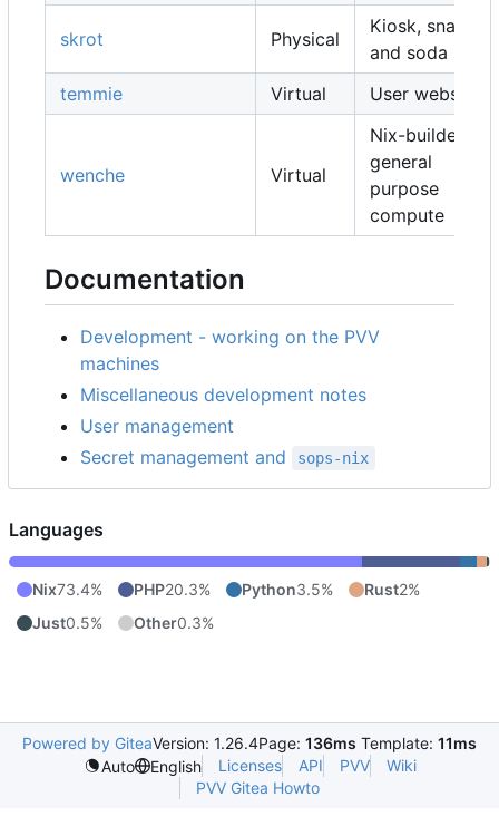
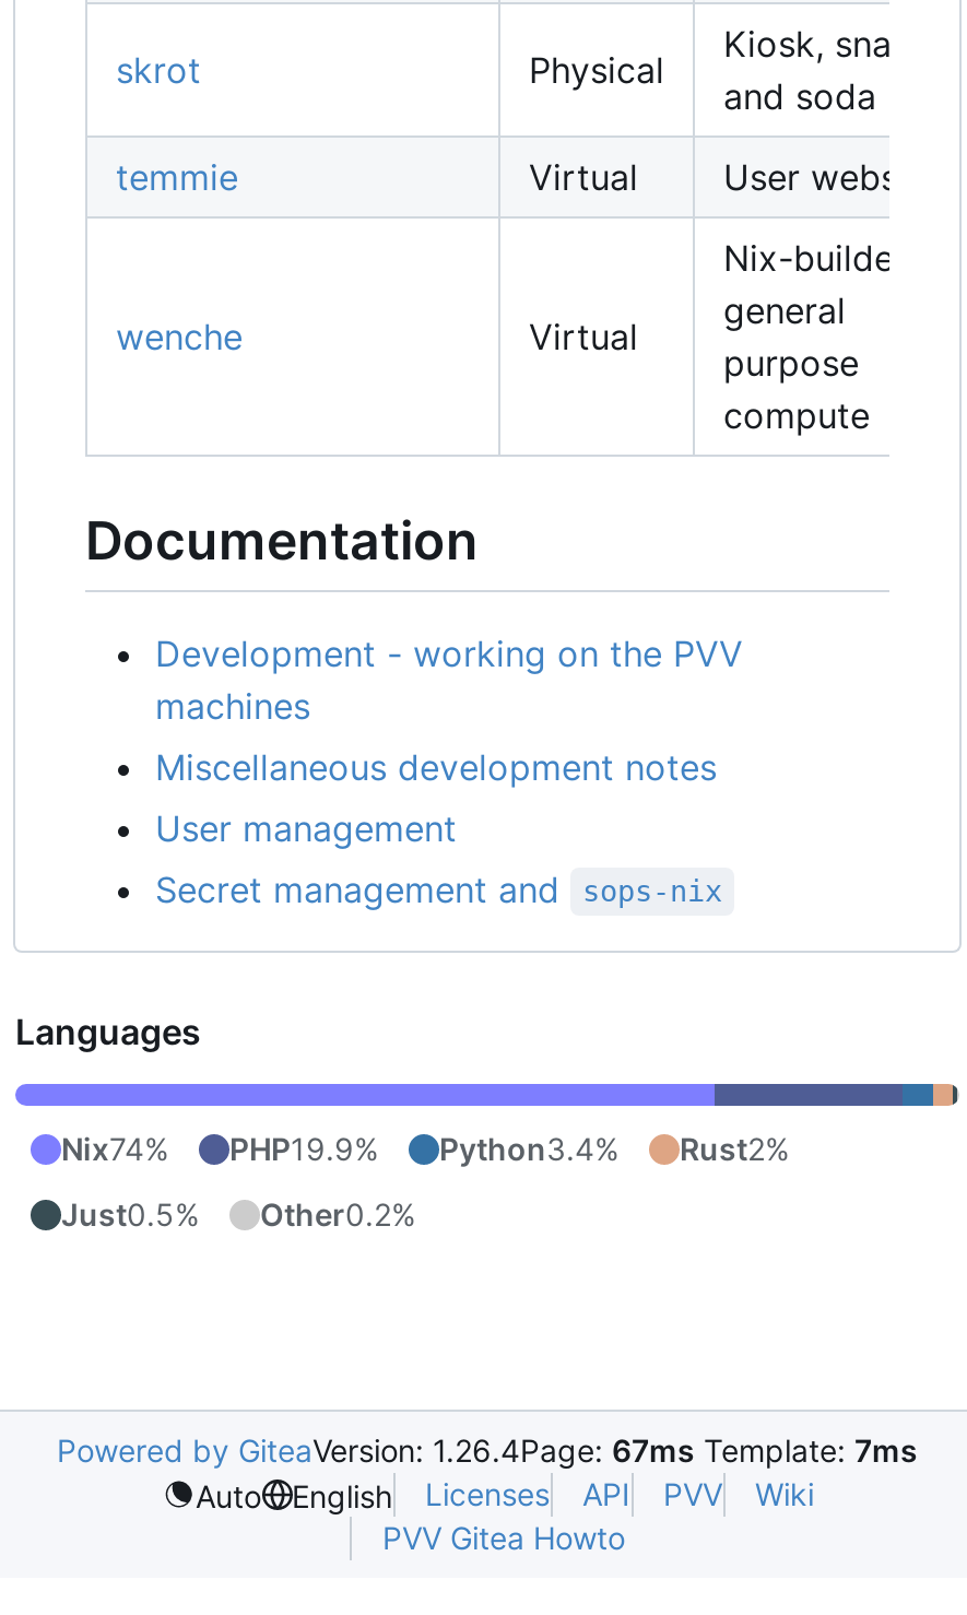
- Nix73.4%
+ Nix74%

- PHP20.3%
+ PHP19.9%

- Python3.5%
+ Python3.4%

- Just0.5% Other0.3%
+ Just0.5% Other0.2%

- Powered by GiteaVersion: 1.26.4Page: 136ms Template: 11ms
+ Powered by GiteaVersion: 1.26.4Page: 67ms Template: 7ms
